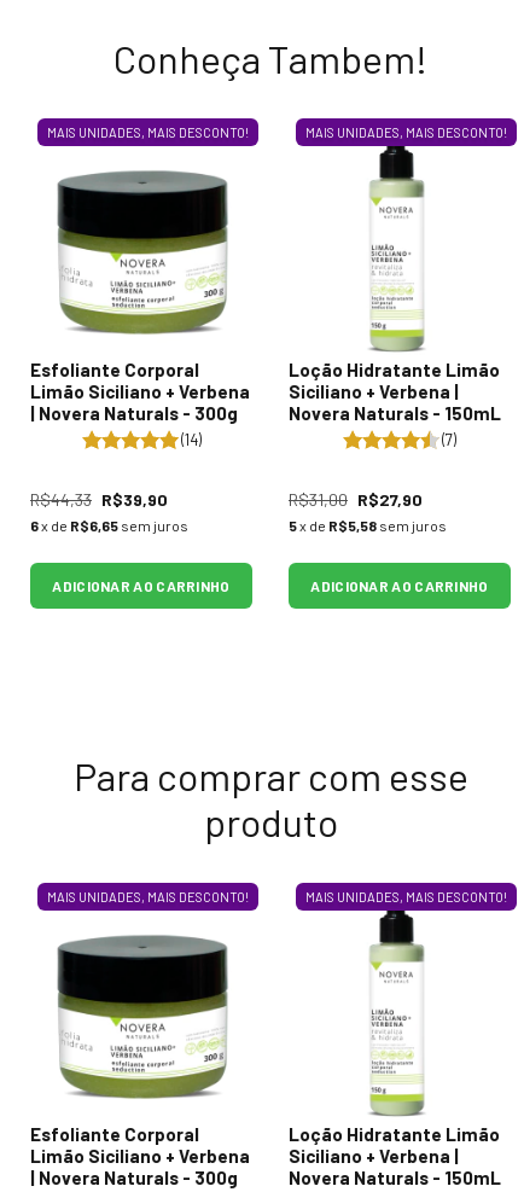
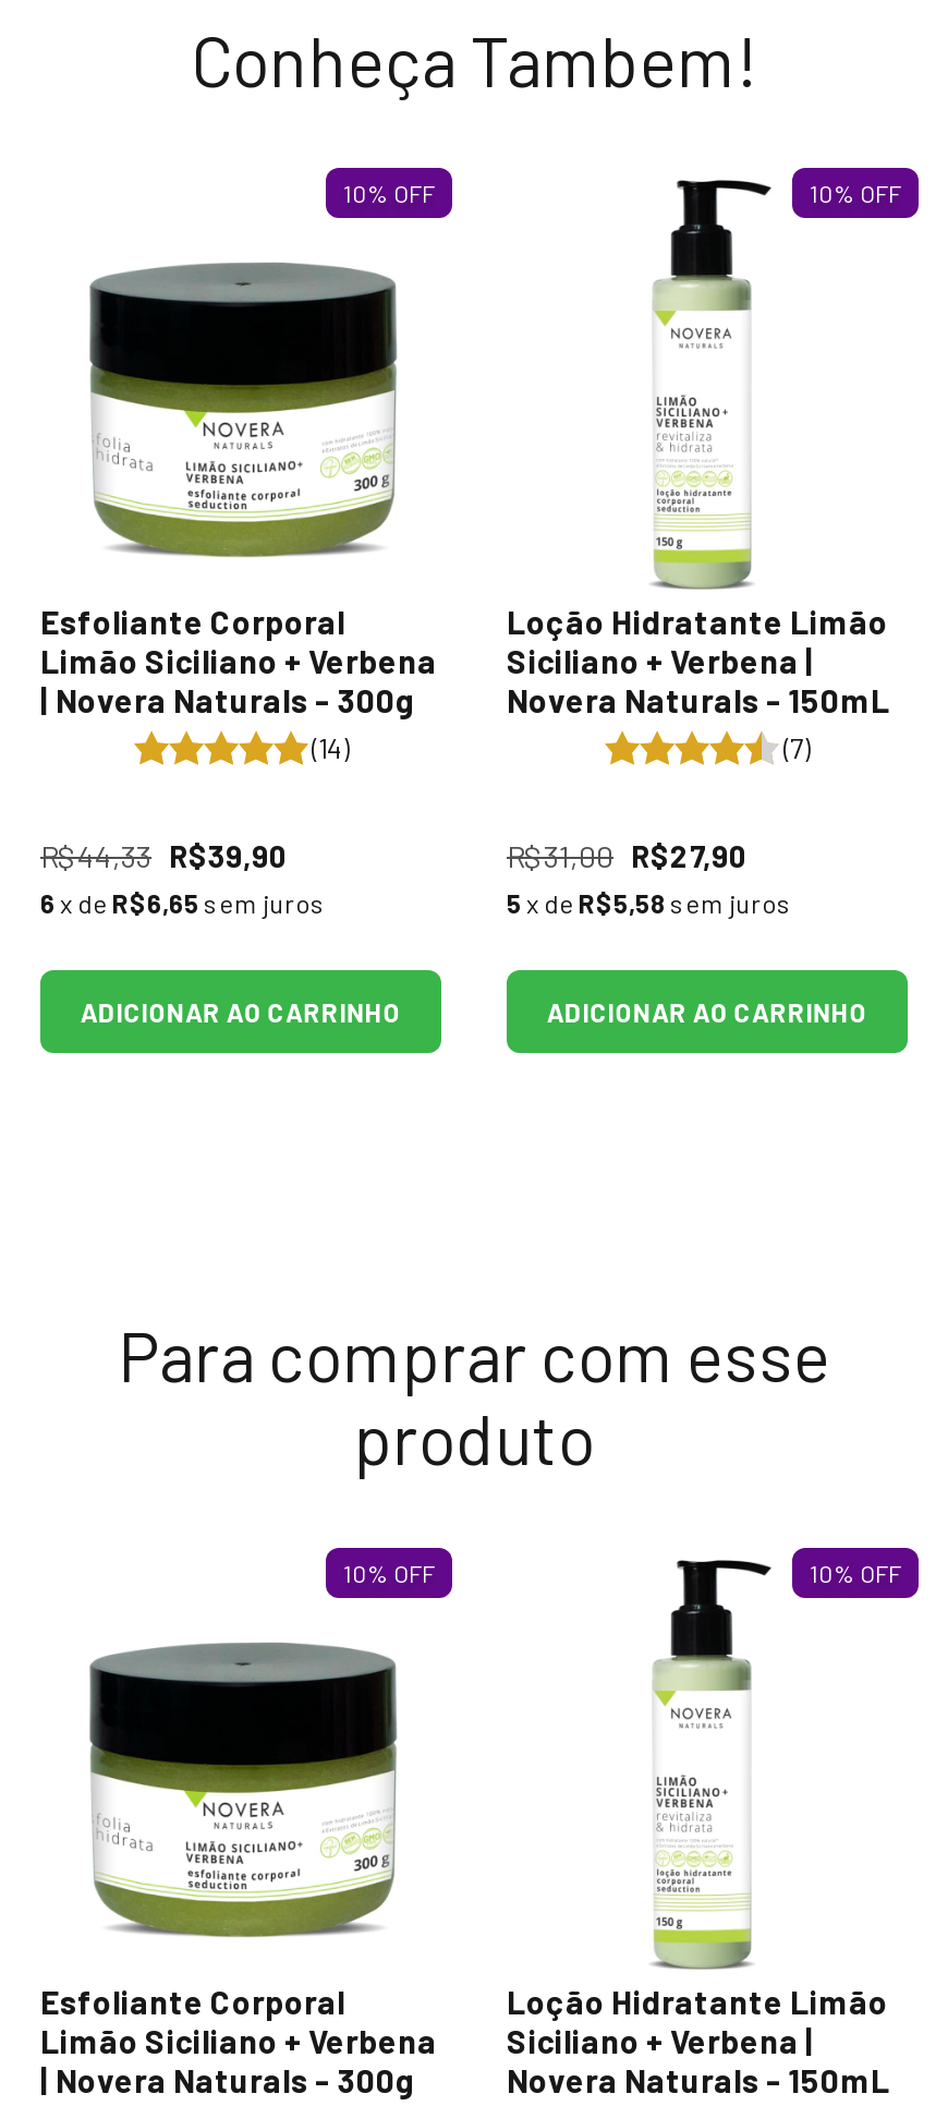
- MAIS UNIDADES, MAIS DESCONTO!
+ 10% OFF

- MAIS UNIDADES, MAIS DESCONTO!
+ 10% OFF

- MAIS UNIDADES, MAIS DESCONTO!
+ 10% OFF

- MAIS UNIDADES, MAIS DESCONTO!
+ 10% OFF
